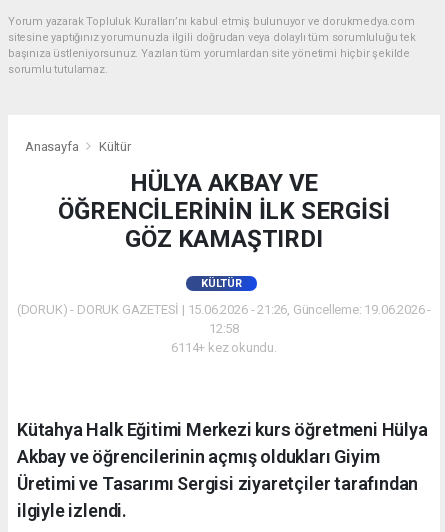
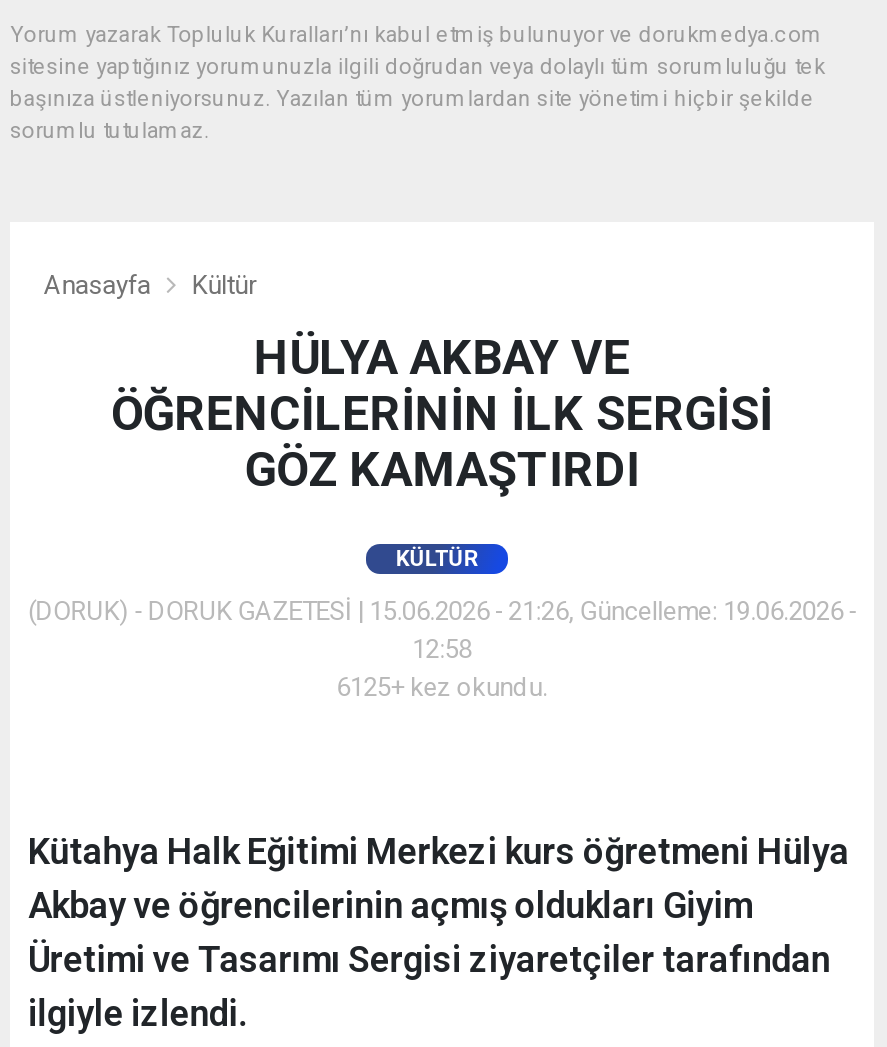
- 6114+ kez okundu.
+ 6125+ kez okundu.
